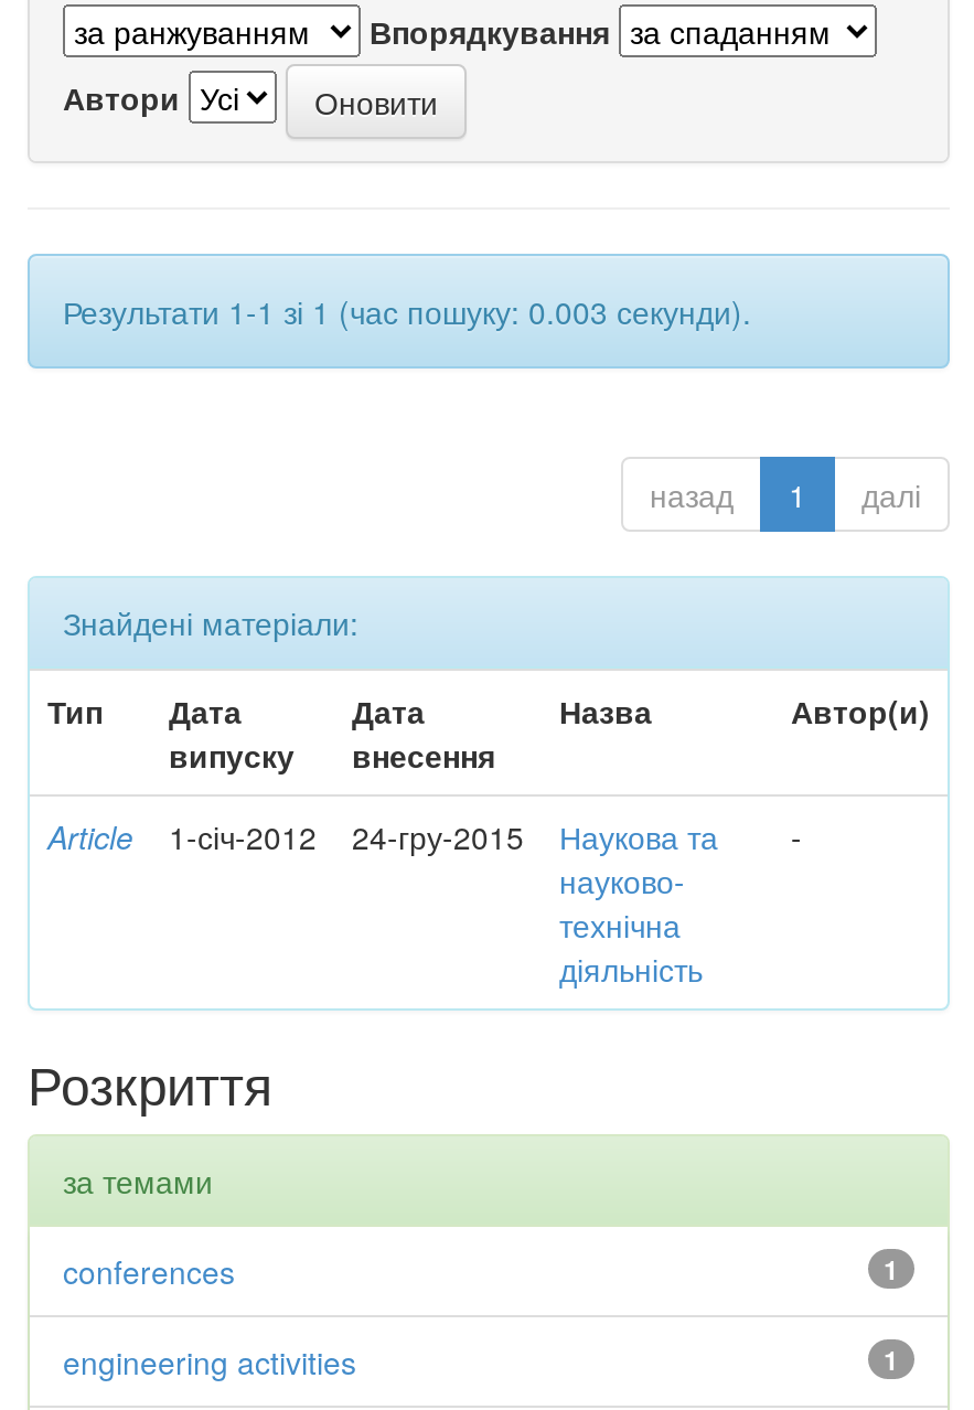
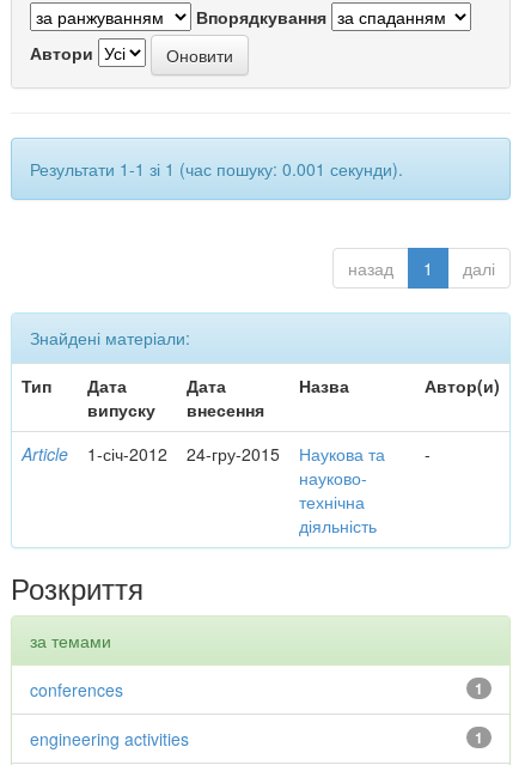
- Результати 1-1 зі 1 (час пошуку: 0.003 секунди).
+ Результати 1-1 зі 1 (час пошуку: 0.001 секунди).
